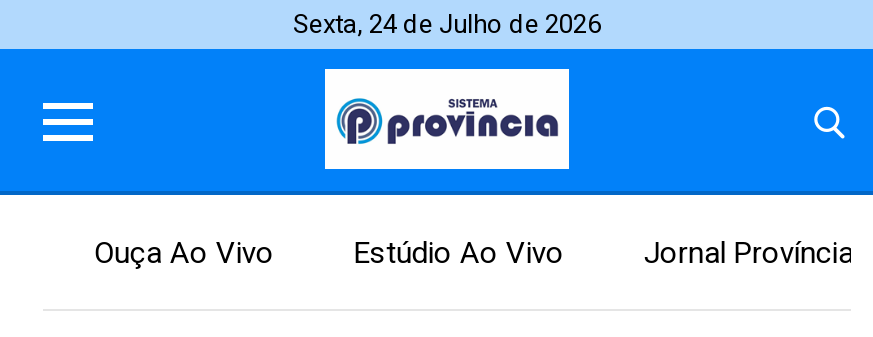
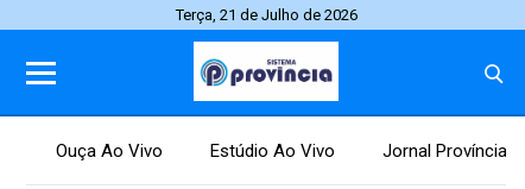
- Sexta, 24 de Julho de 2026
+ Terça, 21 de Julho de 2026
